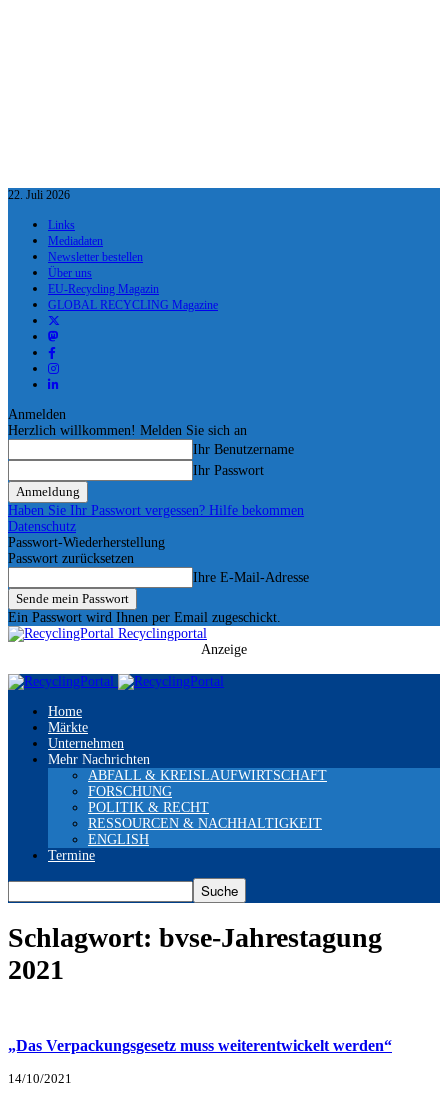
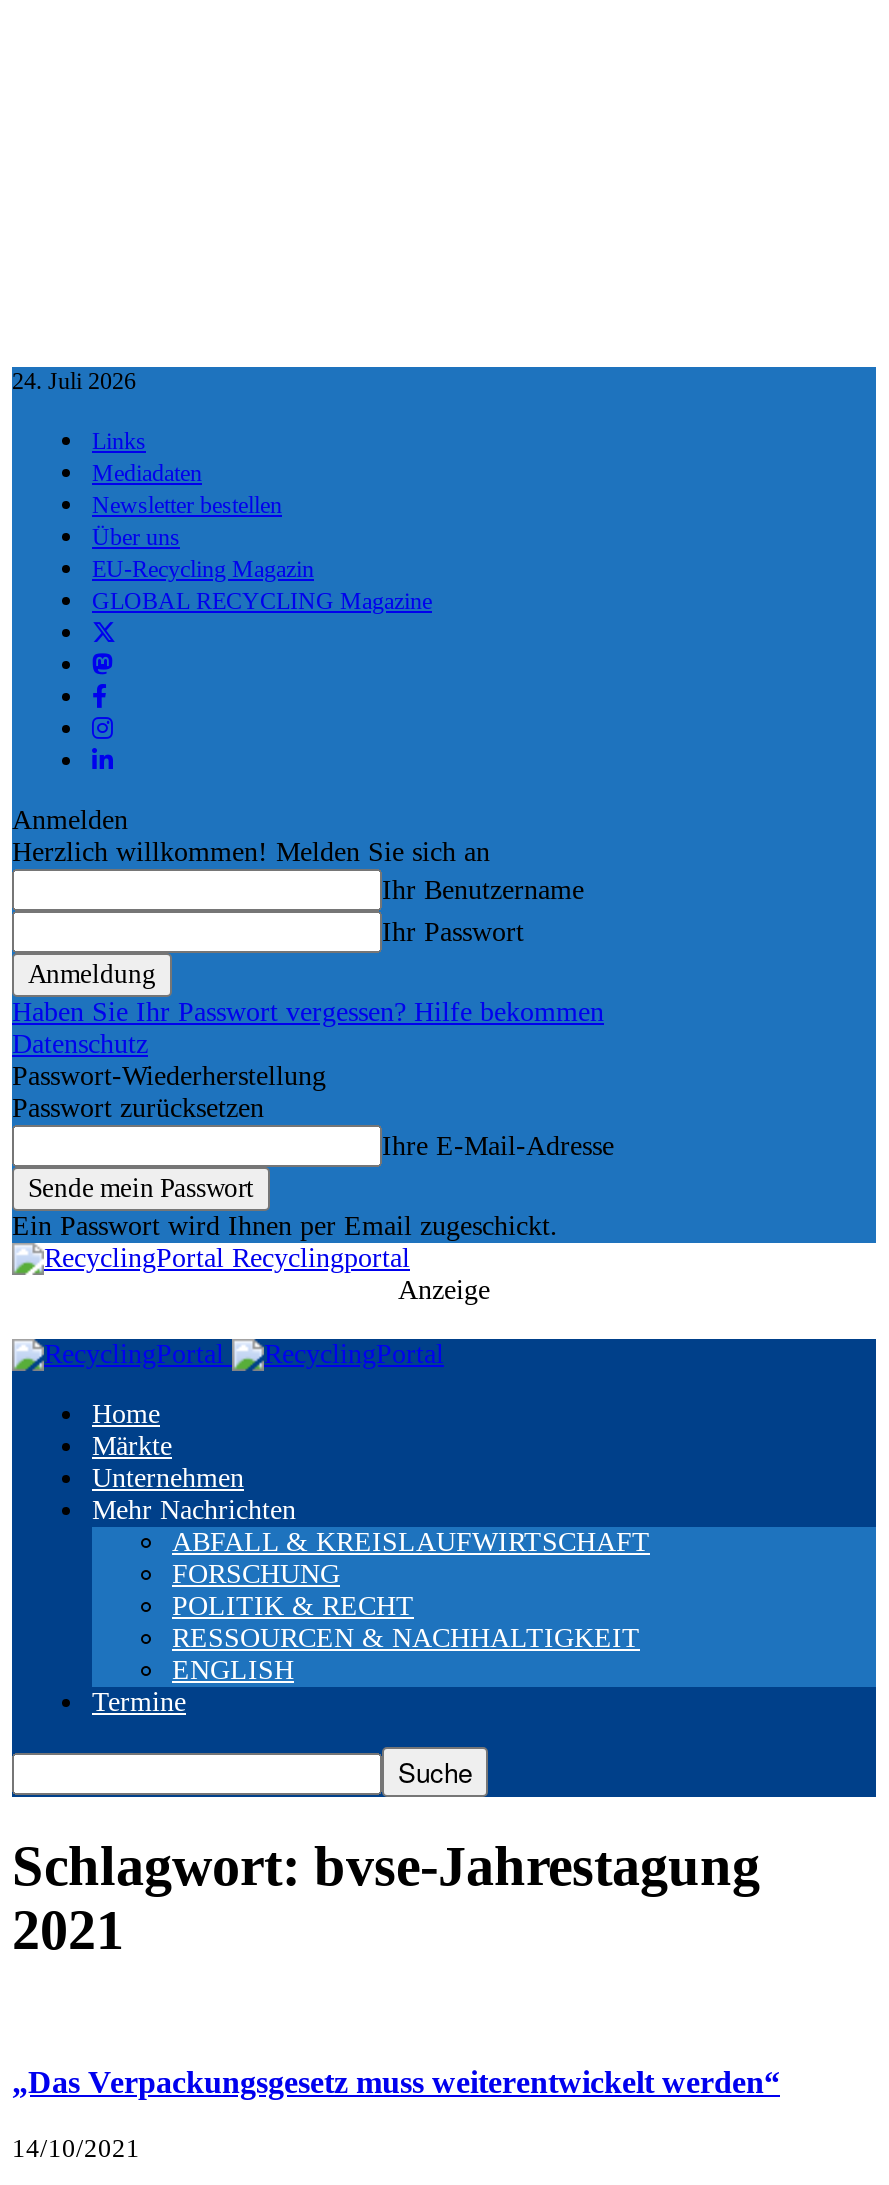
- 22. Juli 2026
+ 24. Juli 2026
